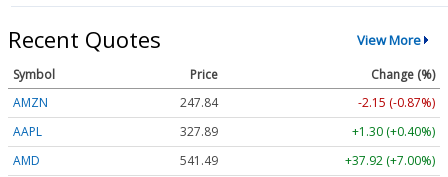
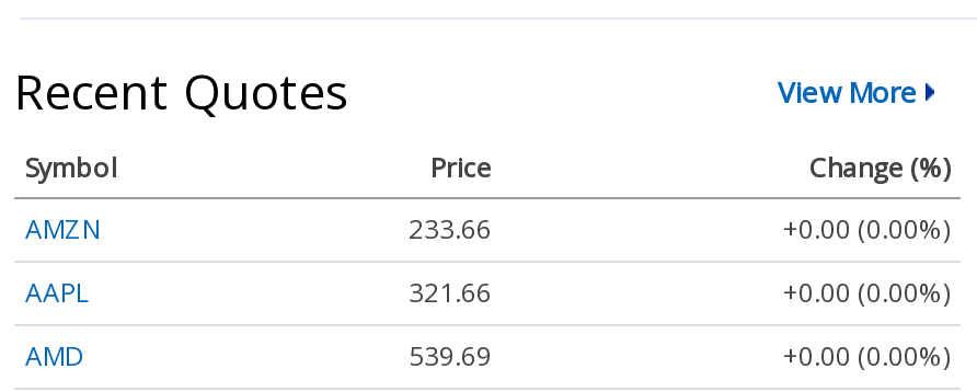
- 247.84
+ 233.66

- -2.15 (-0.87%)
+ +0.00 (0.00%)

- 327.89
+ 321.66

- +1.30 (+0.40%)
+ +0.00 (0.00%)

- 541.49
+ 539.69

- +37.92 (+7.00%)
+ +0.00 (0.00%)
